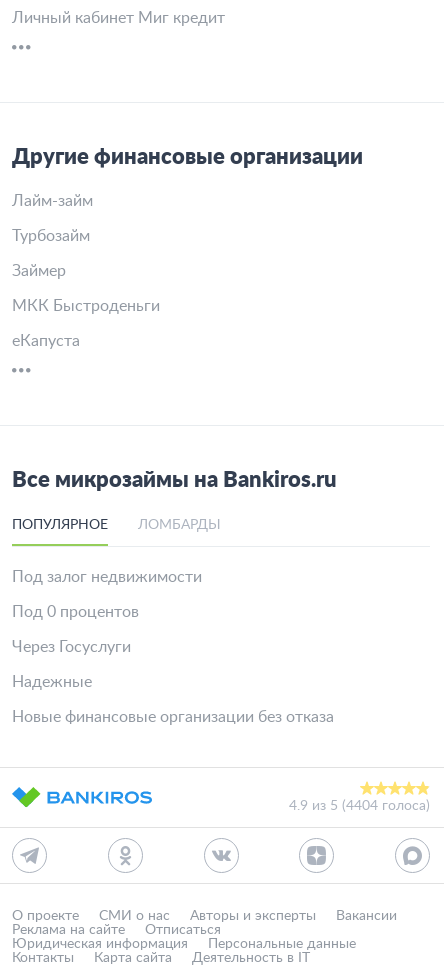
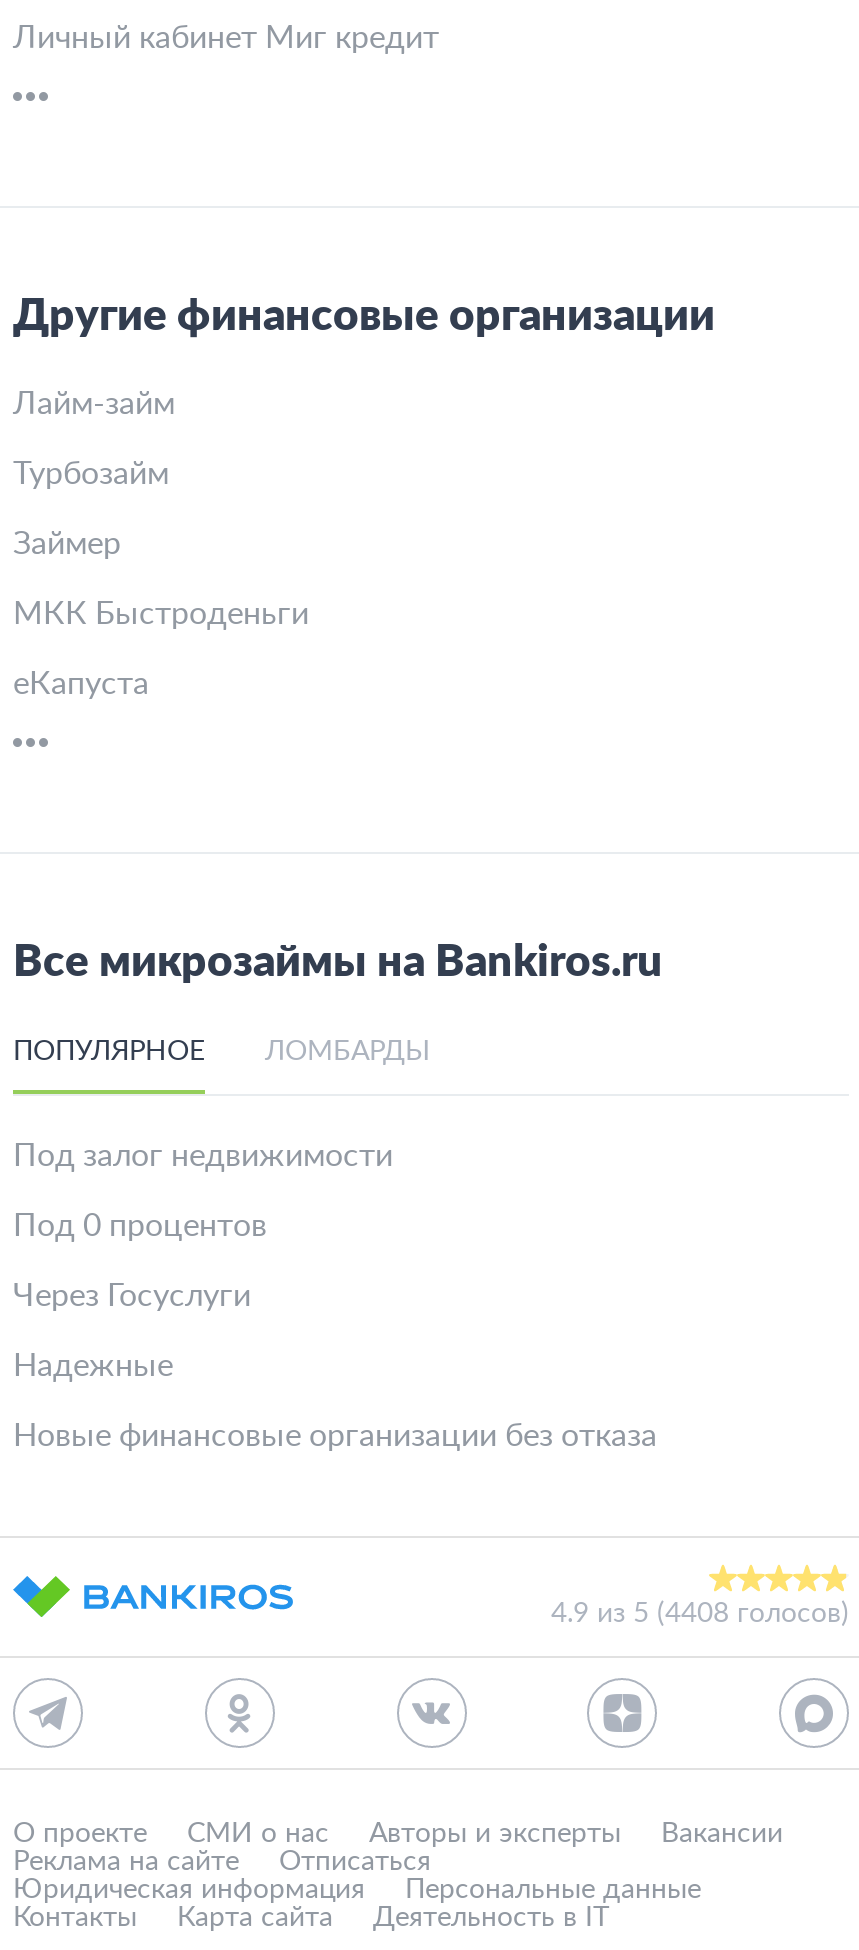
- 4.9 из 5 (4404 голоса)
+ 4.9 из 5 (4408 голосов)
